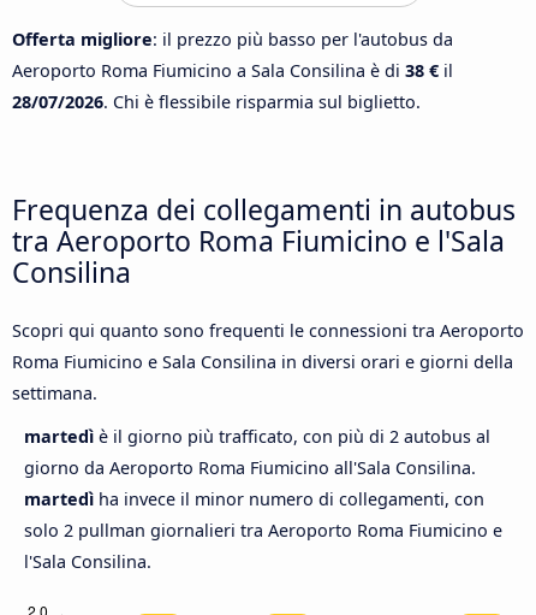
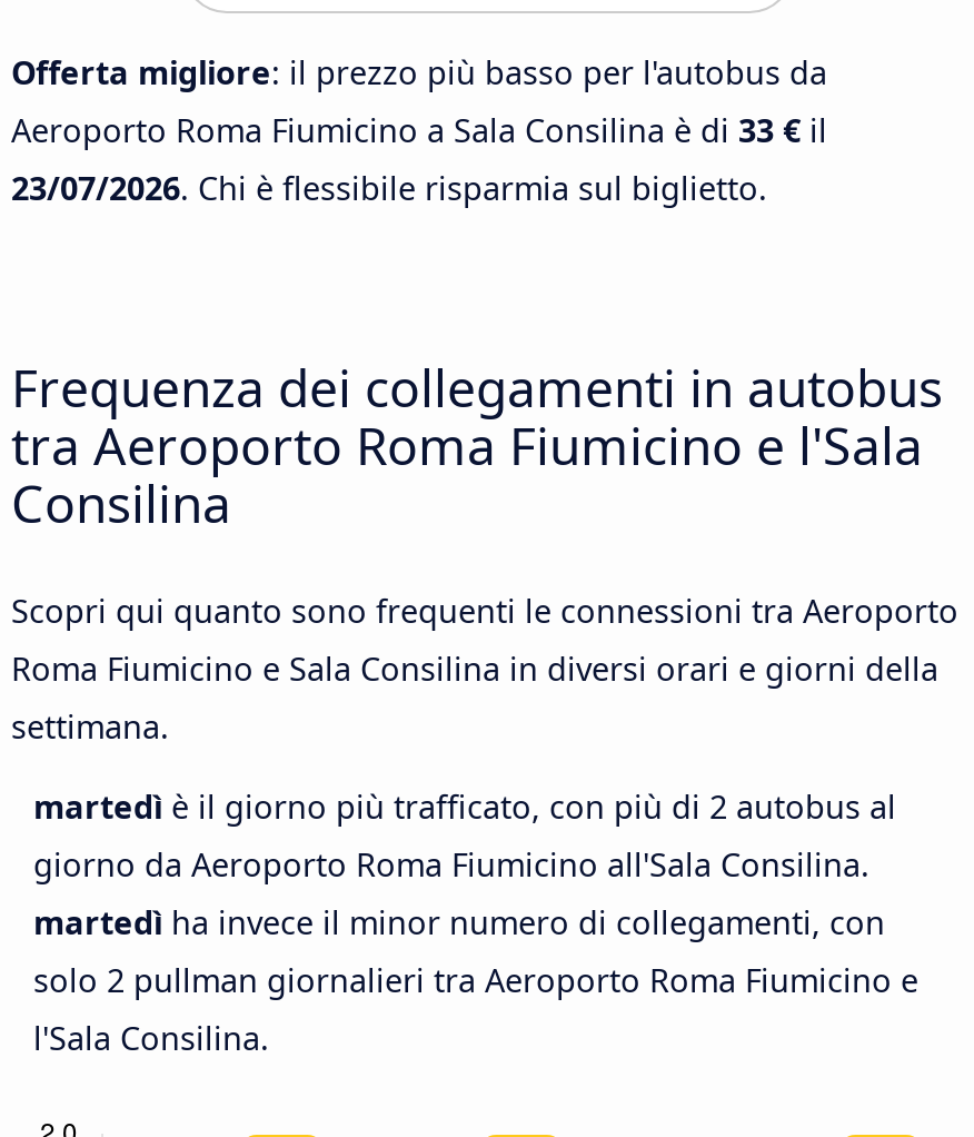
- Aeroporto Roma Fiumicino a Sala Consilina è di 38 €il
+ Aeroporto Roma Fiumicino a Sala Consilina è di 33 €il

- 28/07/2026. Chi è flessibile risparmia sul biglietto.
+ 23/07/2026. Chi è flessibile risparmia sul biglietto.
